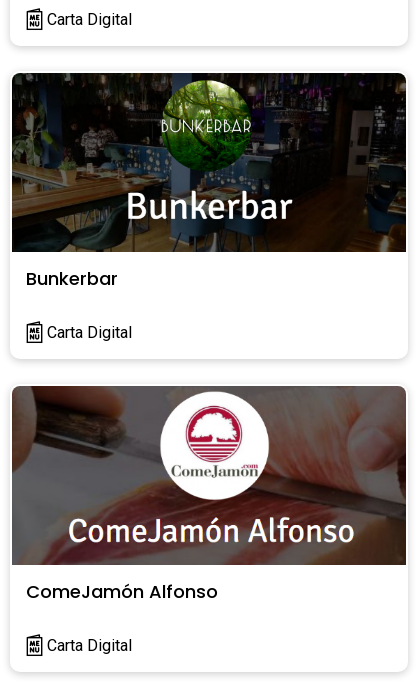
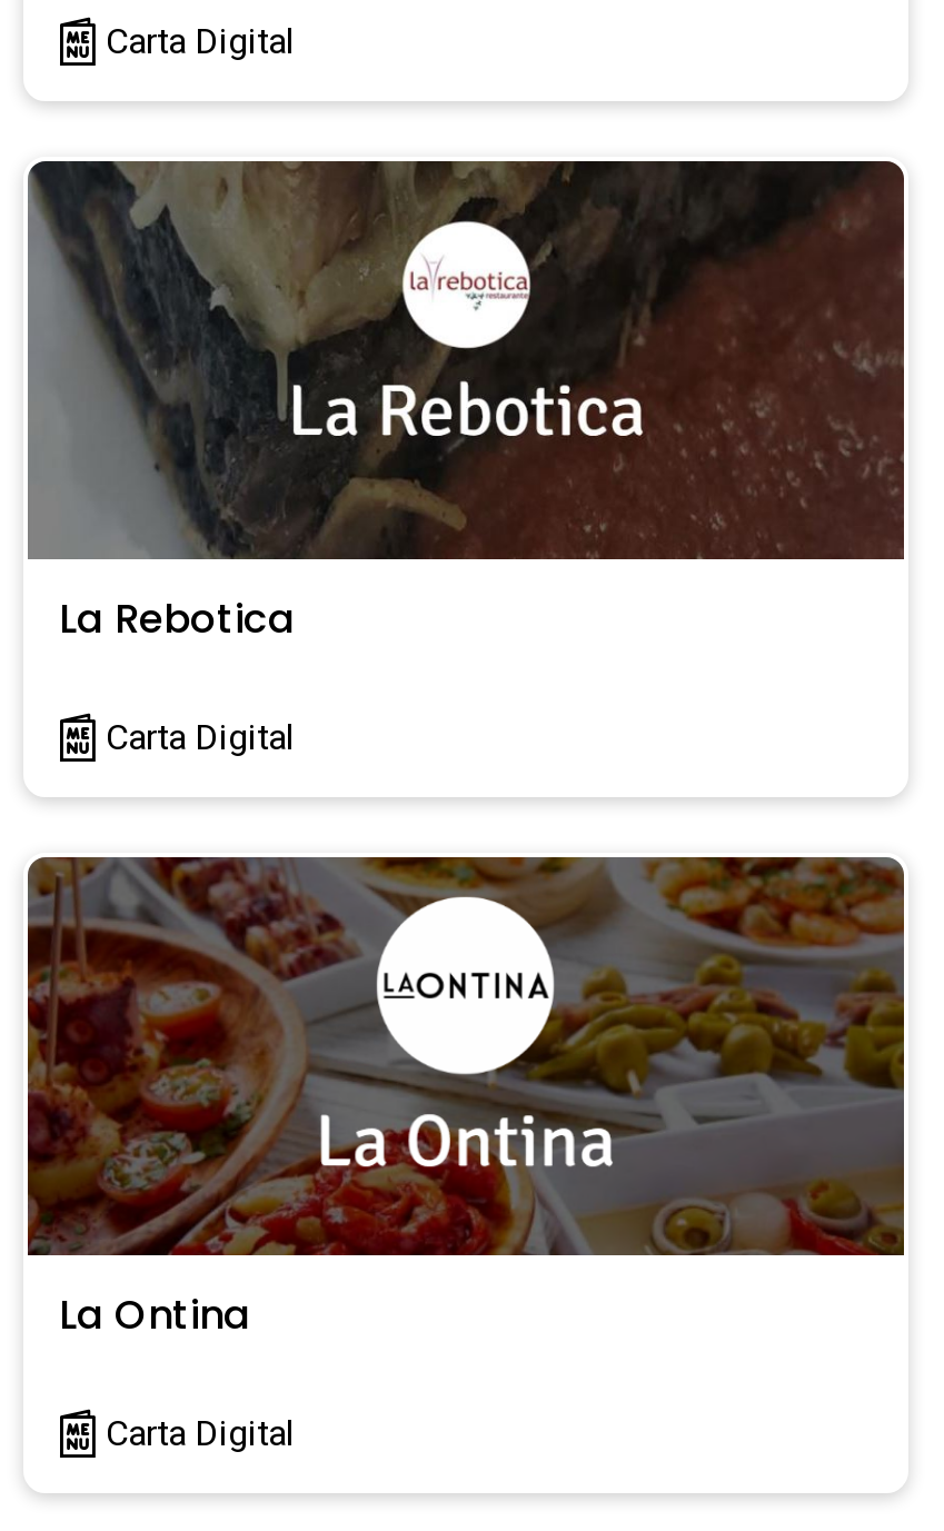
- [image]
- Bunkerbar
+ [image]
+ La Rebotica

- [image]
- ComeJamón Alfonso
+ [image]
+ La Ontina
